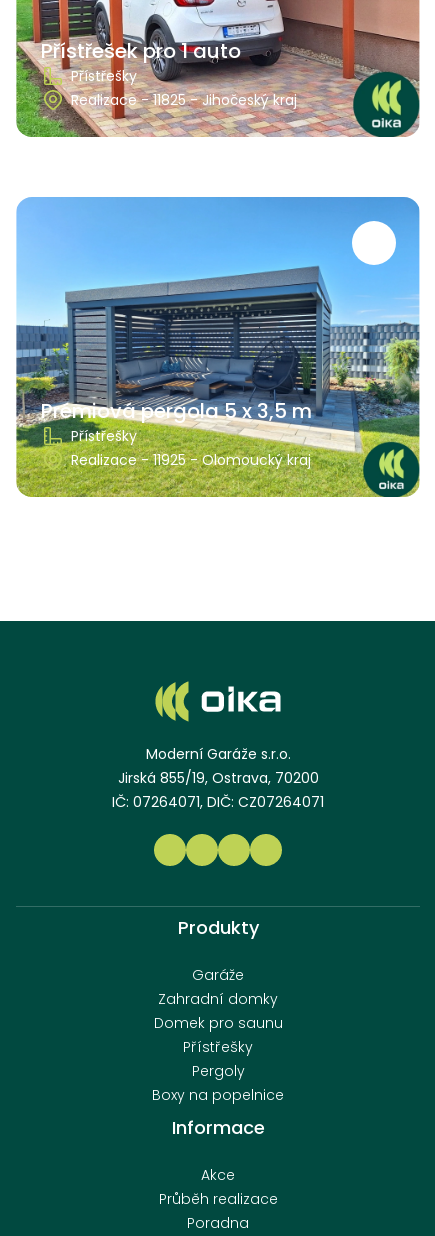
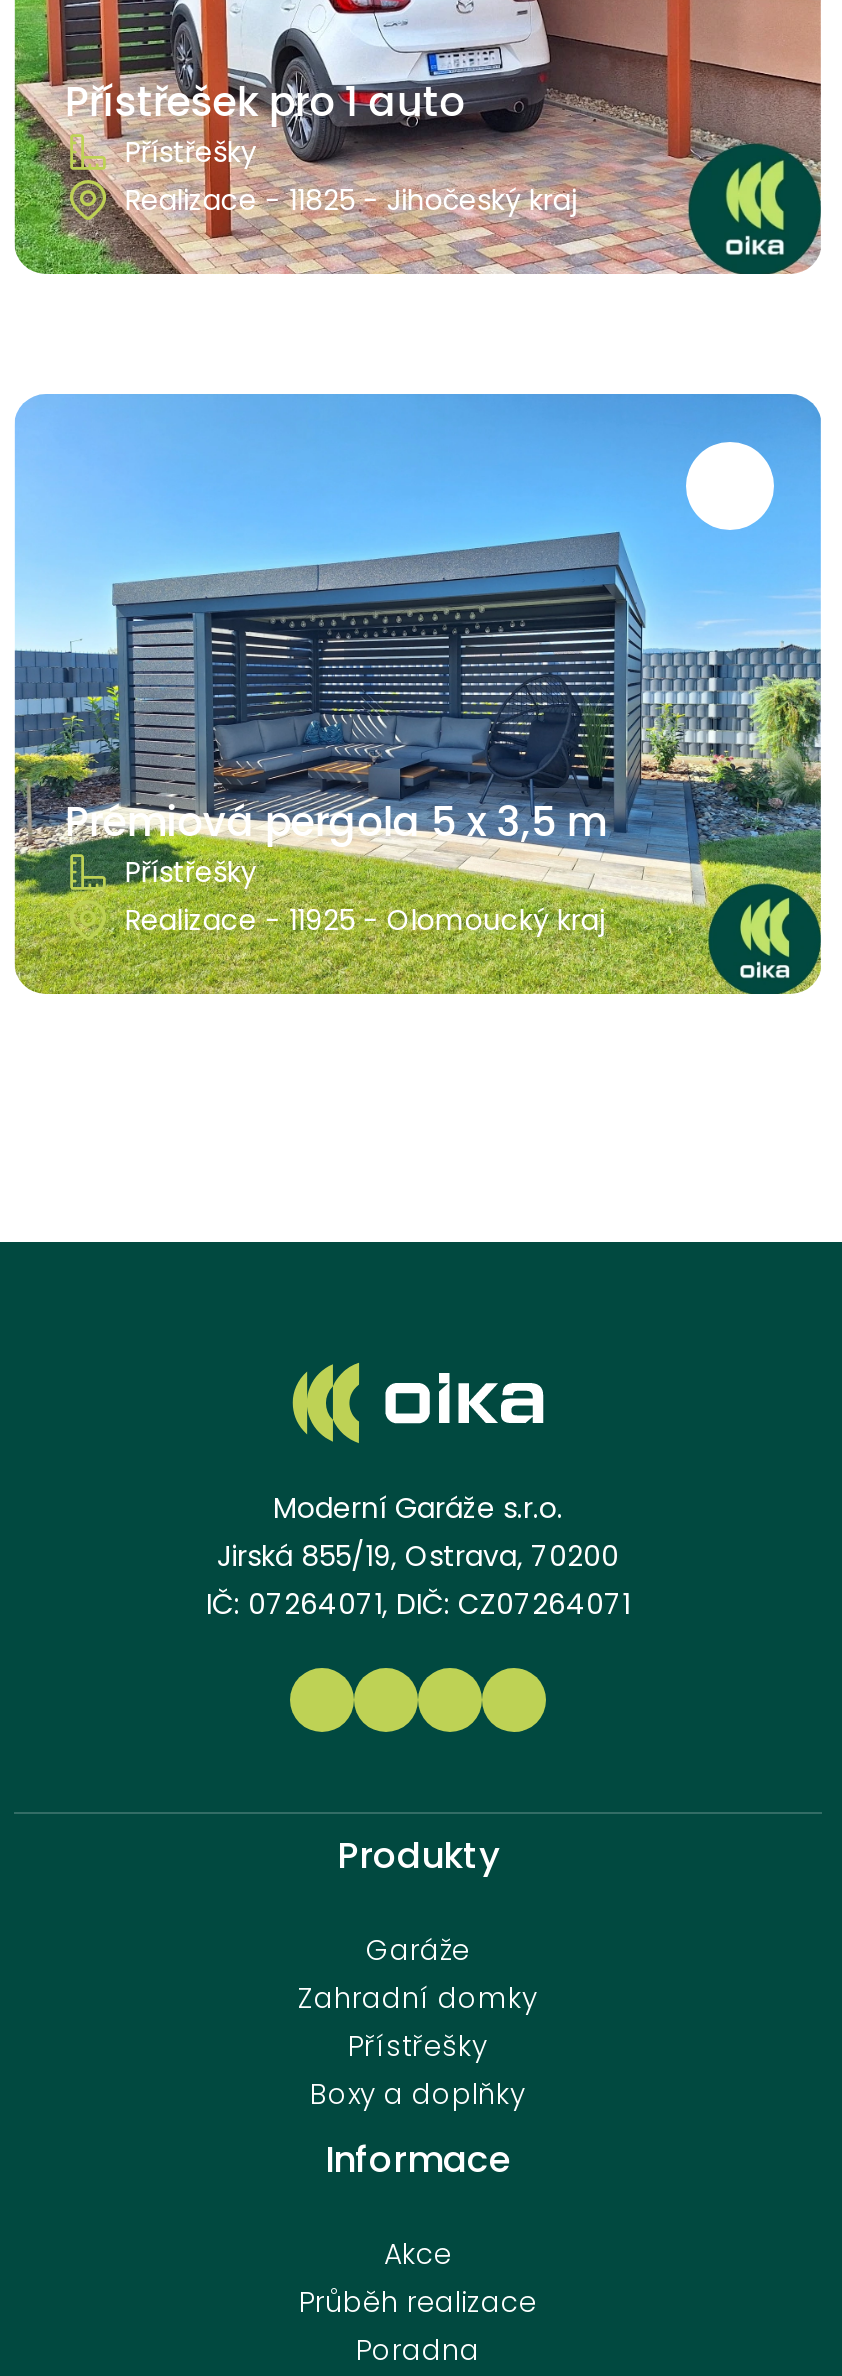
- Domek pro saunu

- Pergoly
- Boxy na popelnice
+ Boxy a doplňky
